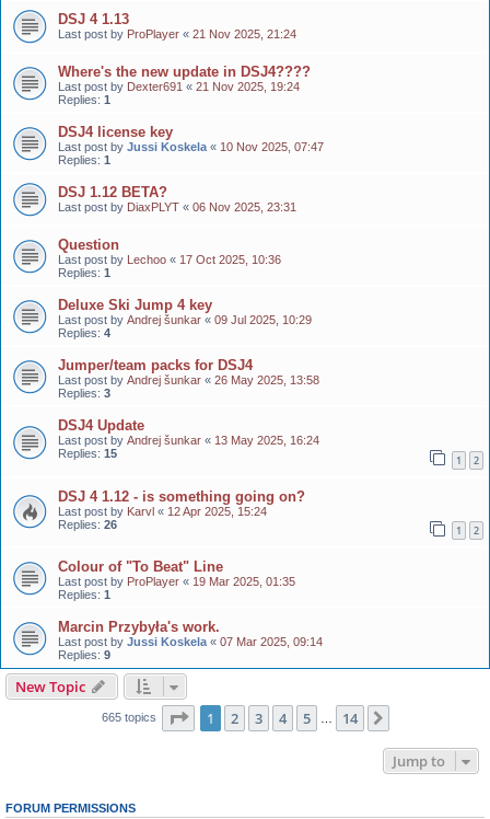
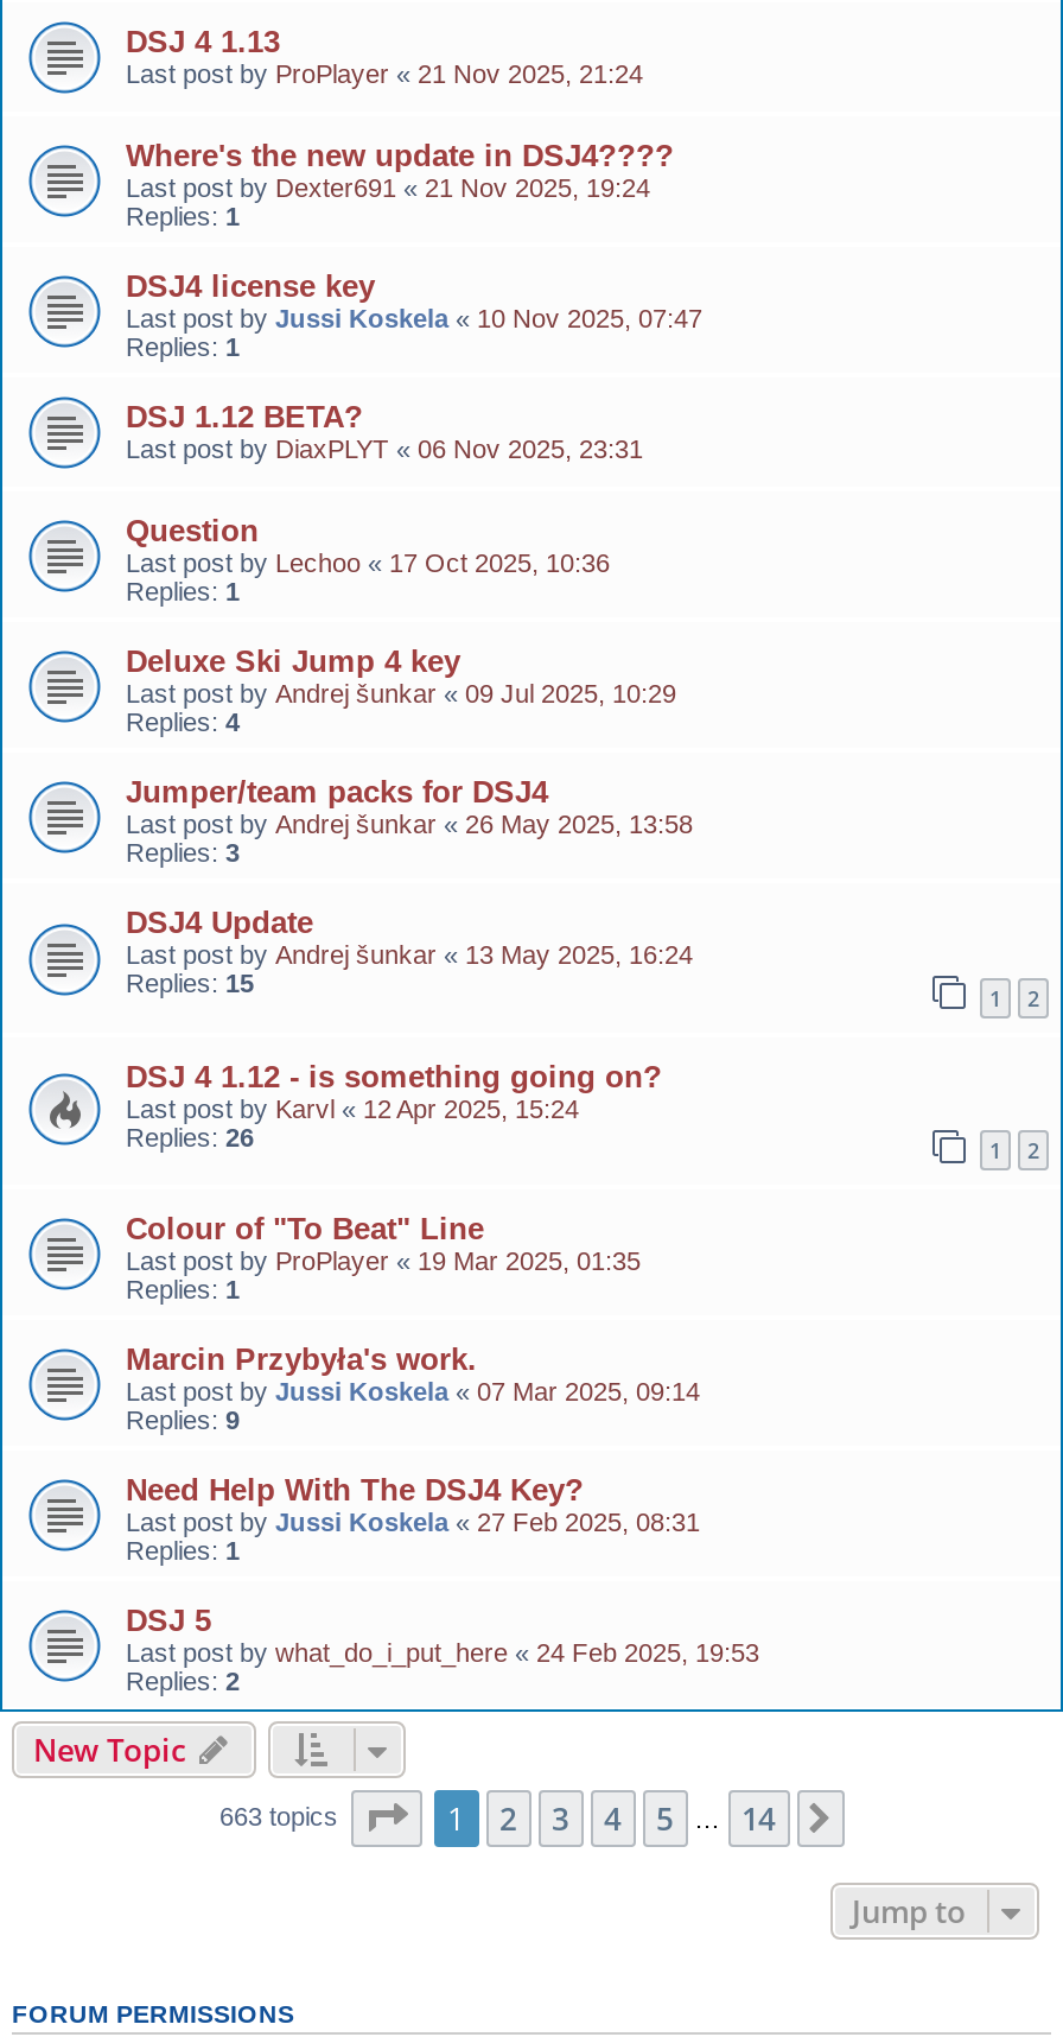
+ Need Help With The DSJ4 Key?
+ Last post by Jussi Koskela «27 Feb 2025, 08:31
+ Replies: 1
+ DSJ 5
+ Last post by what_do_i_put_here «24 Feb 2025, 19:53
+ Replies: 2

- 665 topics
+ 663 topics
